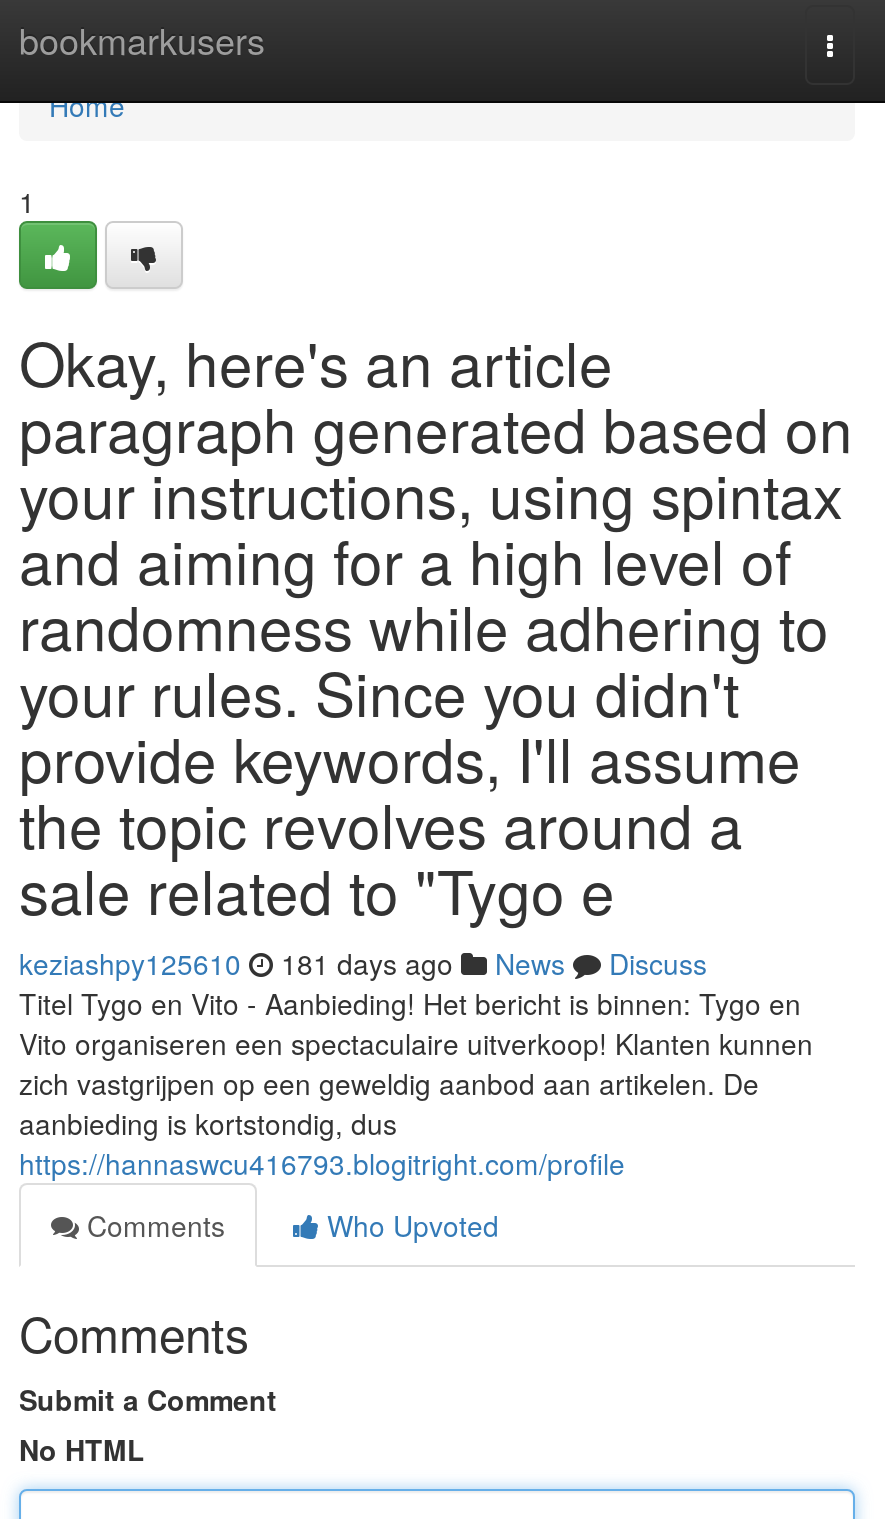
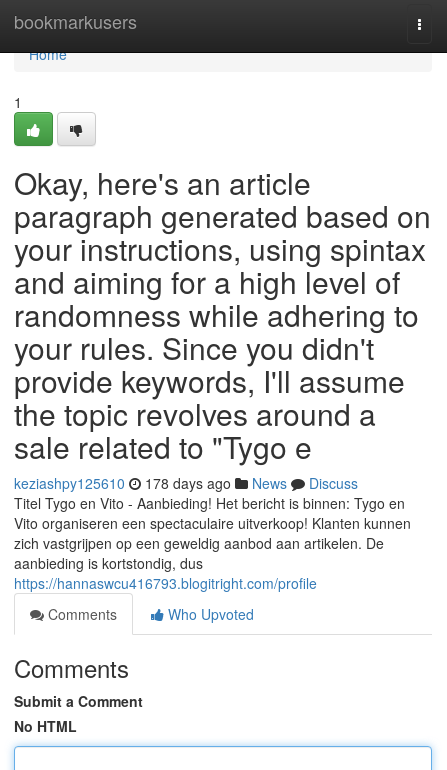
- keziashpy125610 181 days ago News Discuss
+ keziashpy125610 178 days ago News Discuss
